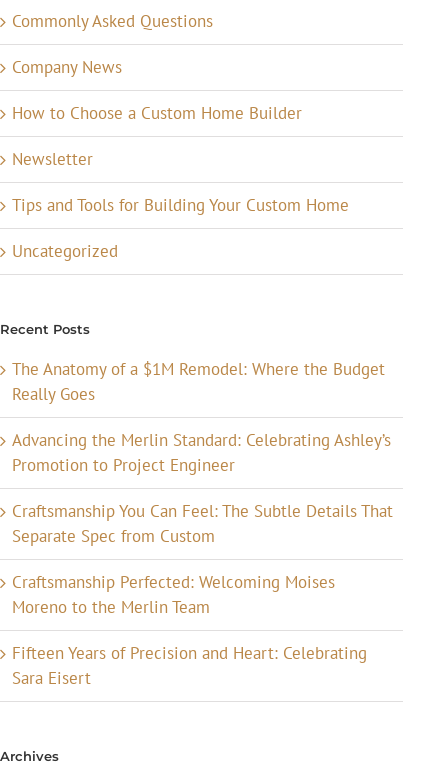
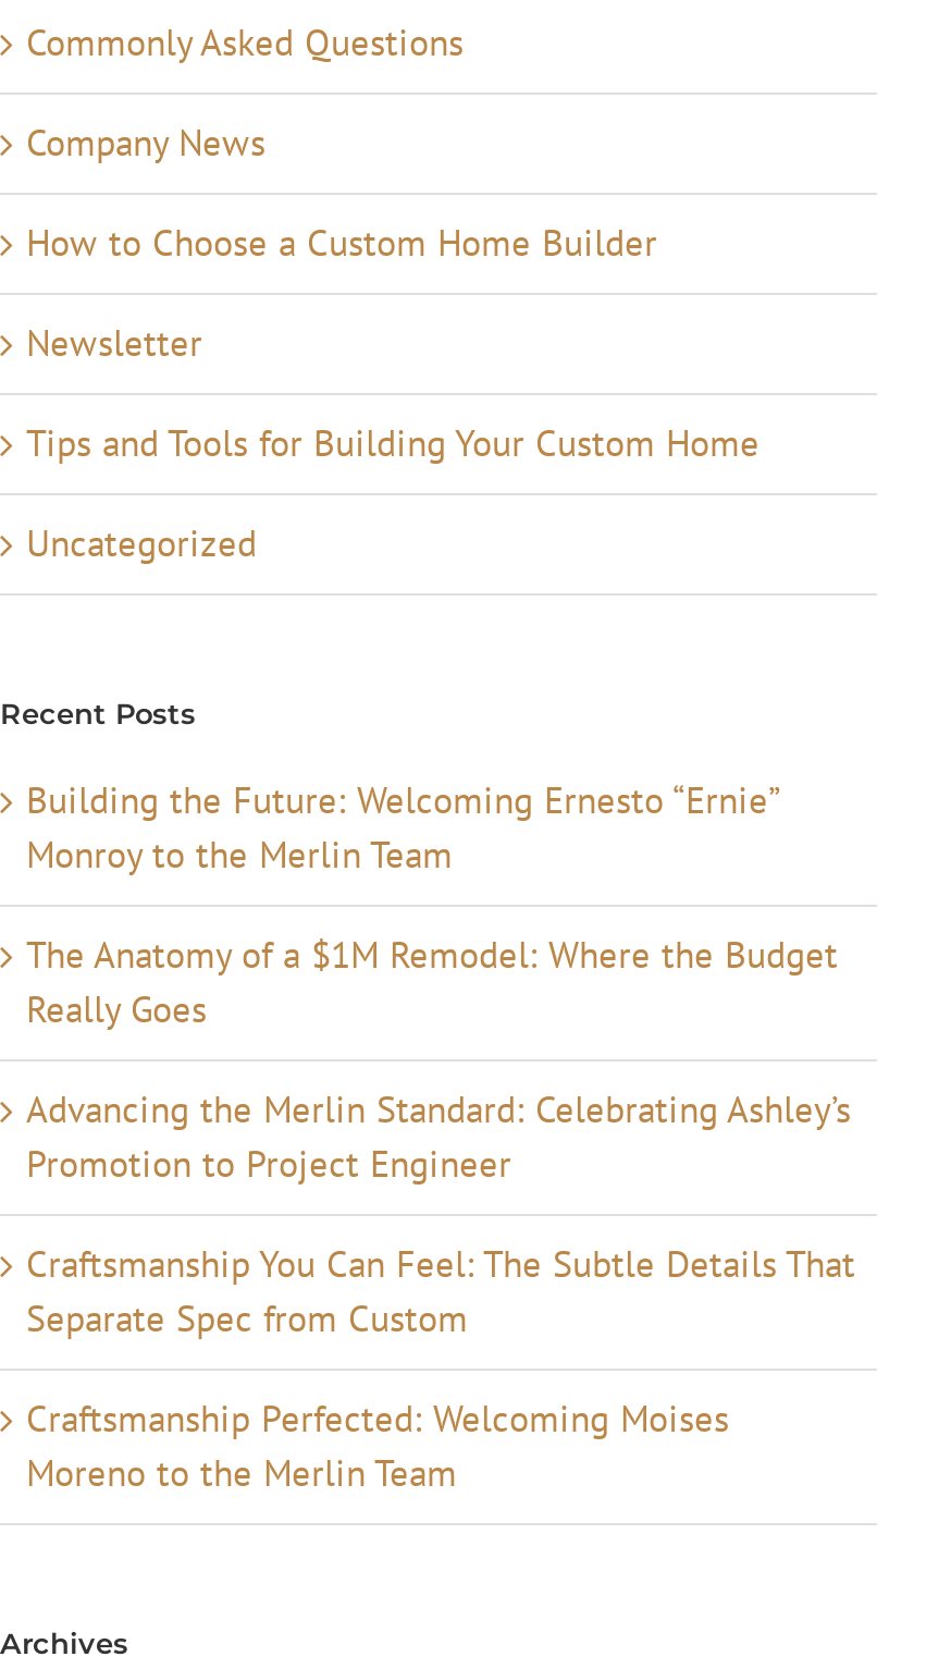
+ Building the Future: Welcoming Ernesto “Ernie”
+ Monroy to the Merlin Team

moved down: The Anatomy of a $1M Remodel: Where the Budget | Really Goes | Advancing the Merlin Standard: Celebrating Ashley’s | Promotion to Project Engineer | Craftsmanship You Can Feel: The Subtle Details That | Separate Spec from Custom | Craftsmanship Perfected: Welcoming Moises | Moreno to the Merlin Team

- Fifteen Years of Precision and Heart: Celebrating
- Sara Eisert
